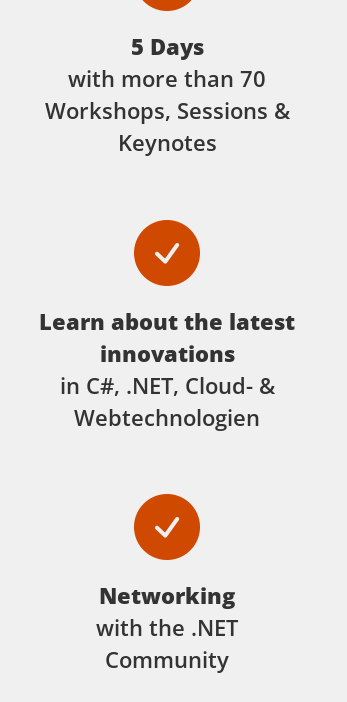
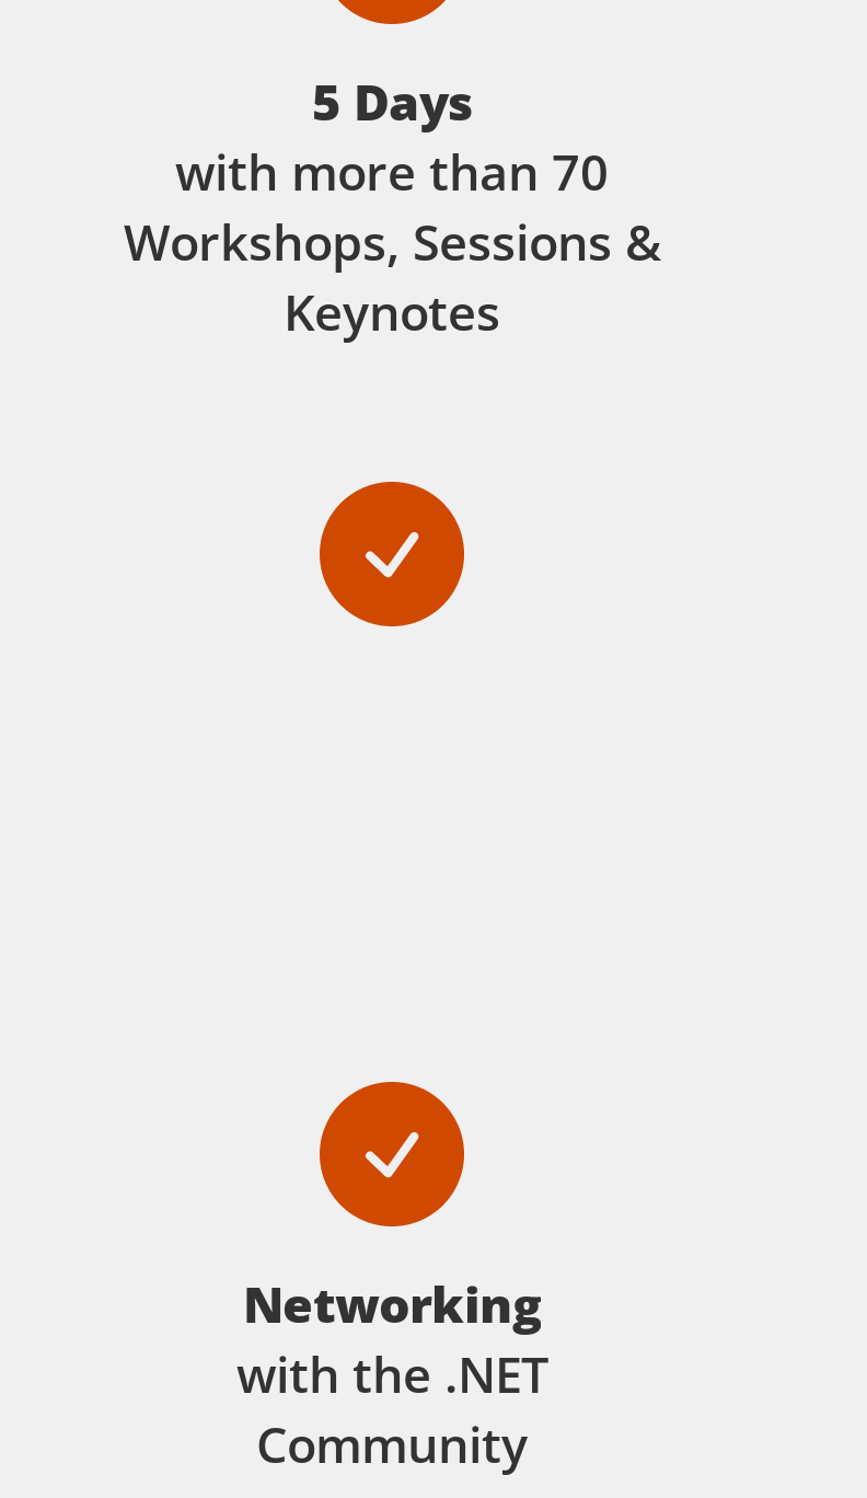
- Learn about the latest
- innovations
- in C#, .NET, Cloud- &
- Webtechnologien
